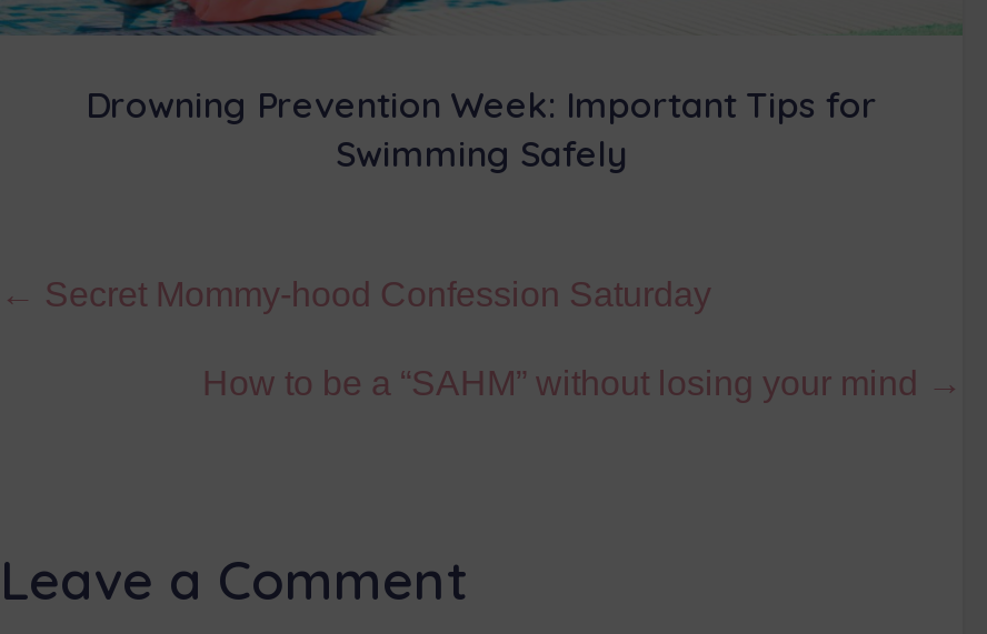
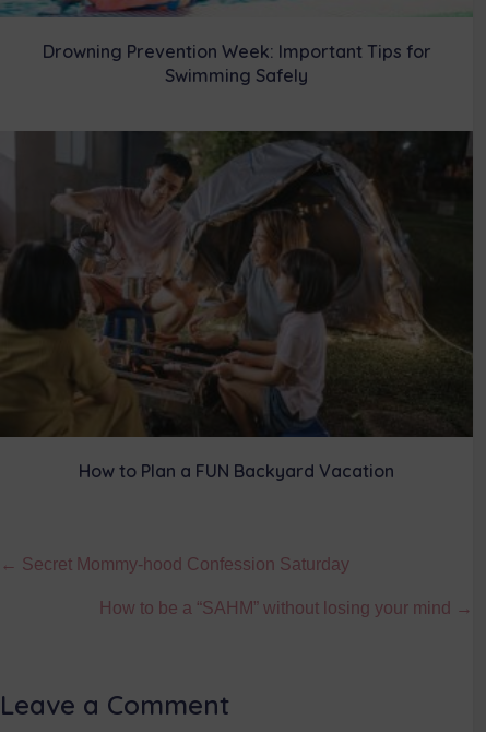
+ [image]
+ How to Plan a FUN Backyard Vacation
